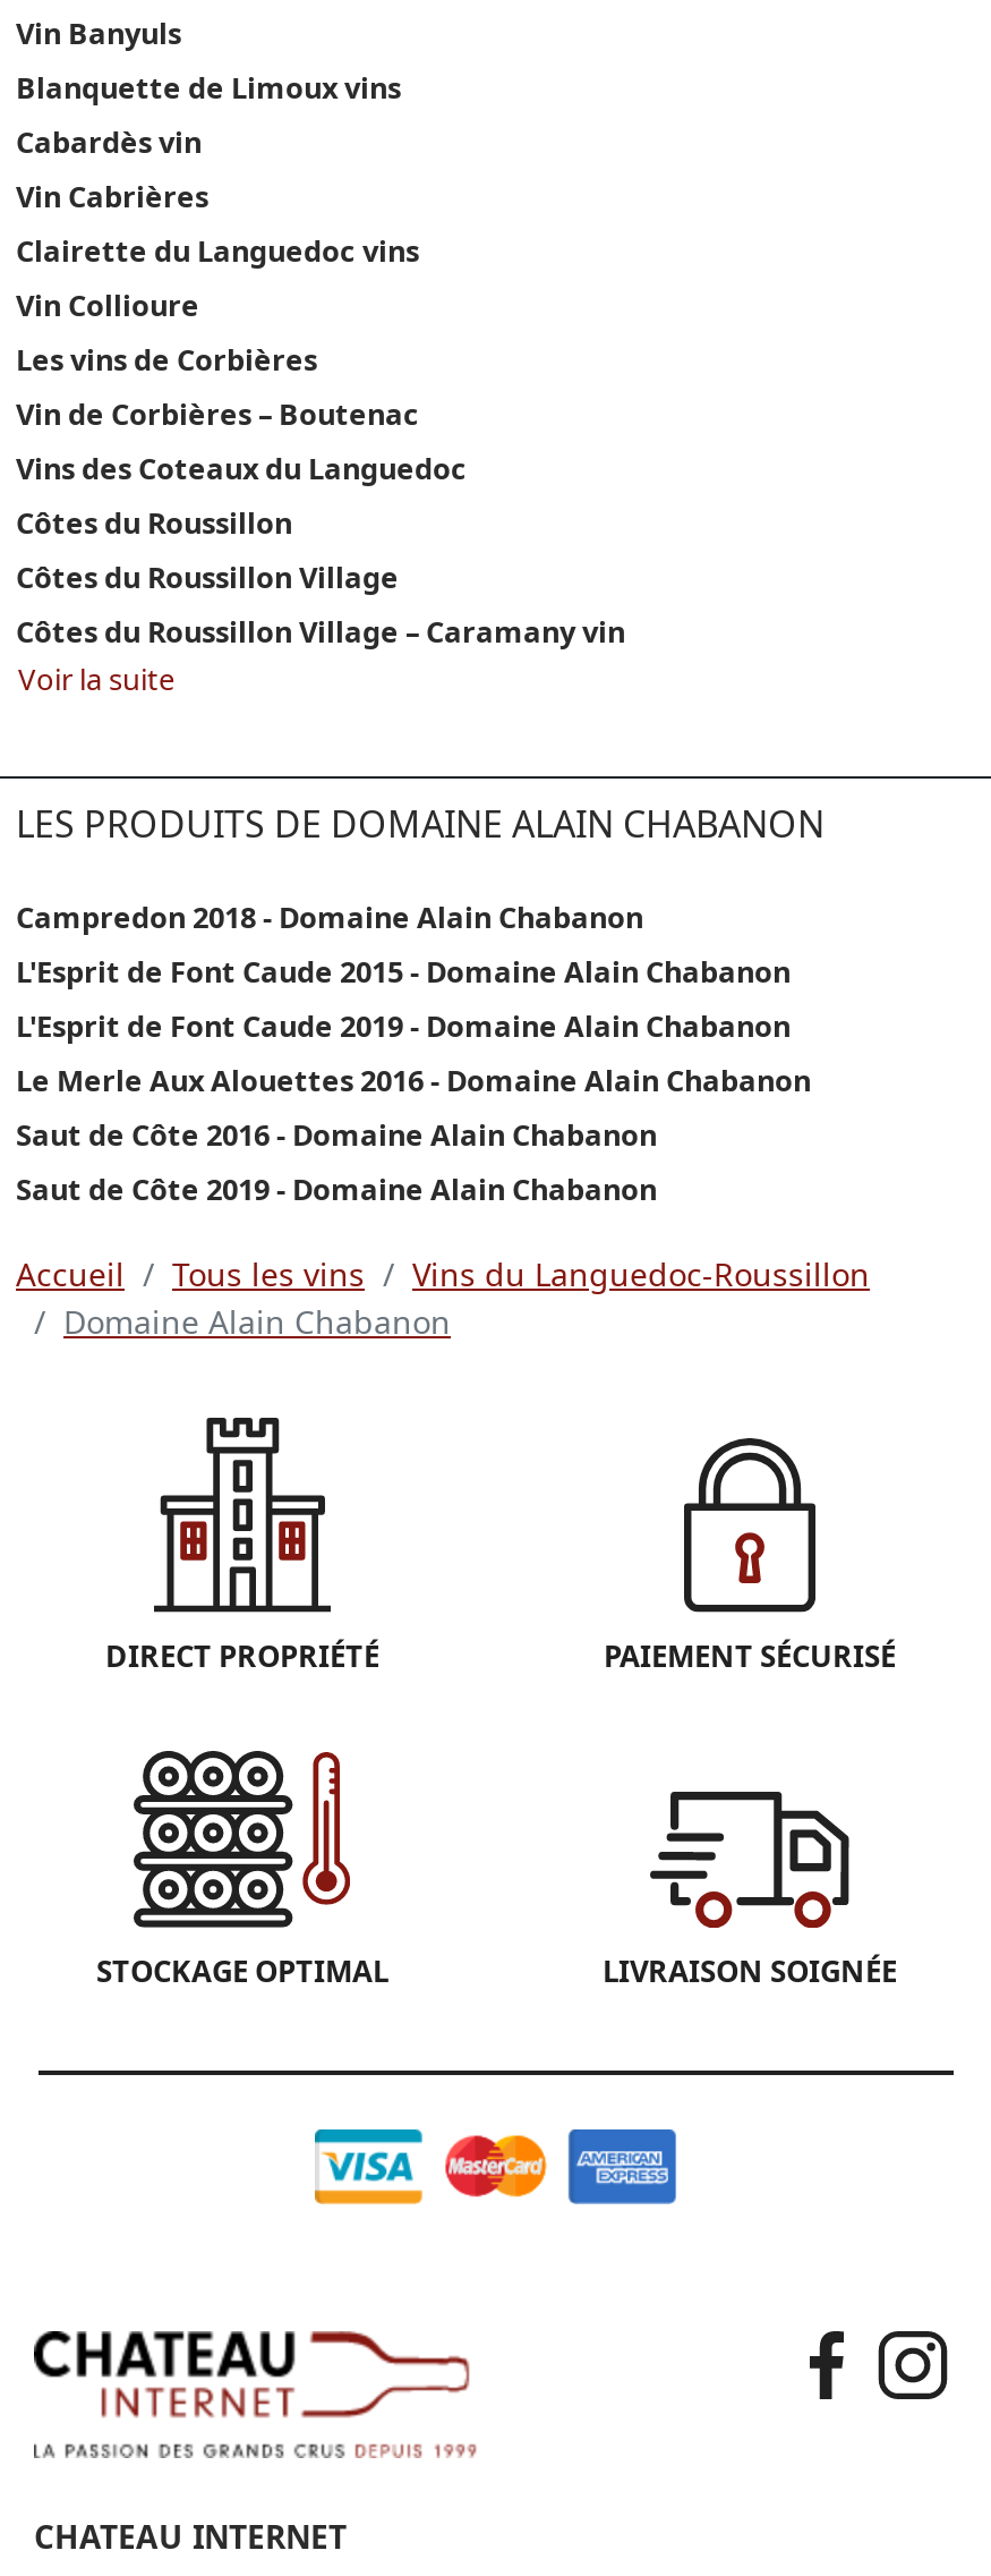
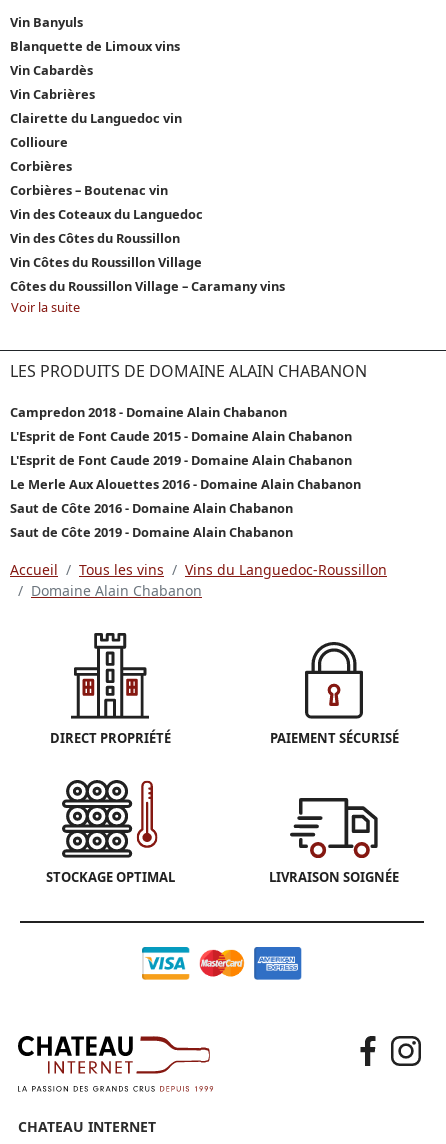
- Cabardès vin
+ Vin Cabardès

- Clairette du Languedoc vins
- Vin Collioure
- Les vins de Corbières
- Vin de Corbières – Boutenac
- Vins des Coteaux du Languedoc
- Côtes du Roussillon
- Côtes du Roussillon Village
- Côtes du Roussillon Village – Caramany vin
+ Clairette du Languedoc vin
+ Collioure
+ Corbières
+ Corbières – Boutenac vin
+ Vin des Coteaux du Languedoc
+ Vin des Côtes du Roussillon
+ Vin Côtes du Roussillon Village
+ Côtes du Roussillon Village – Caramany vins
